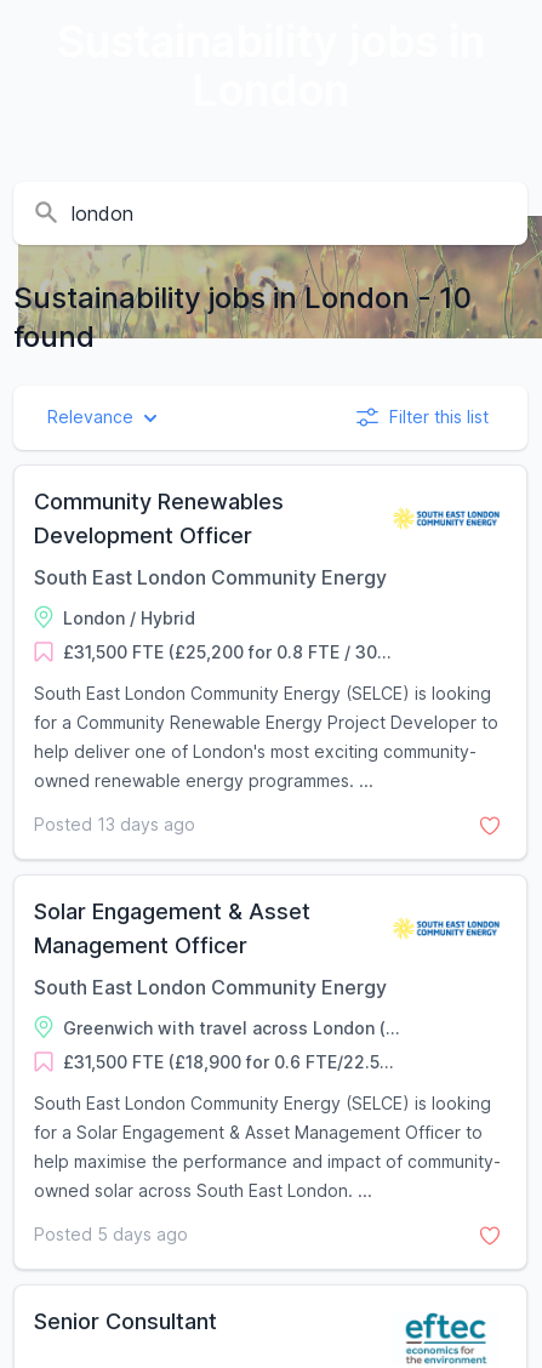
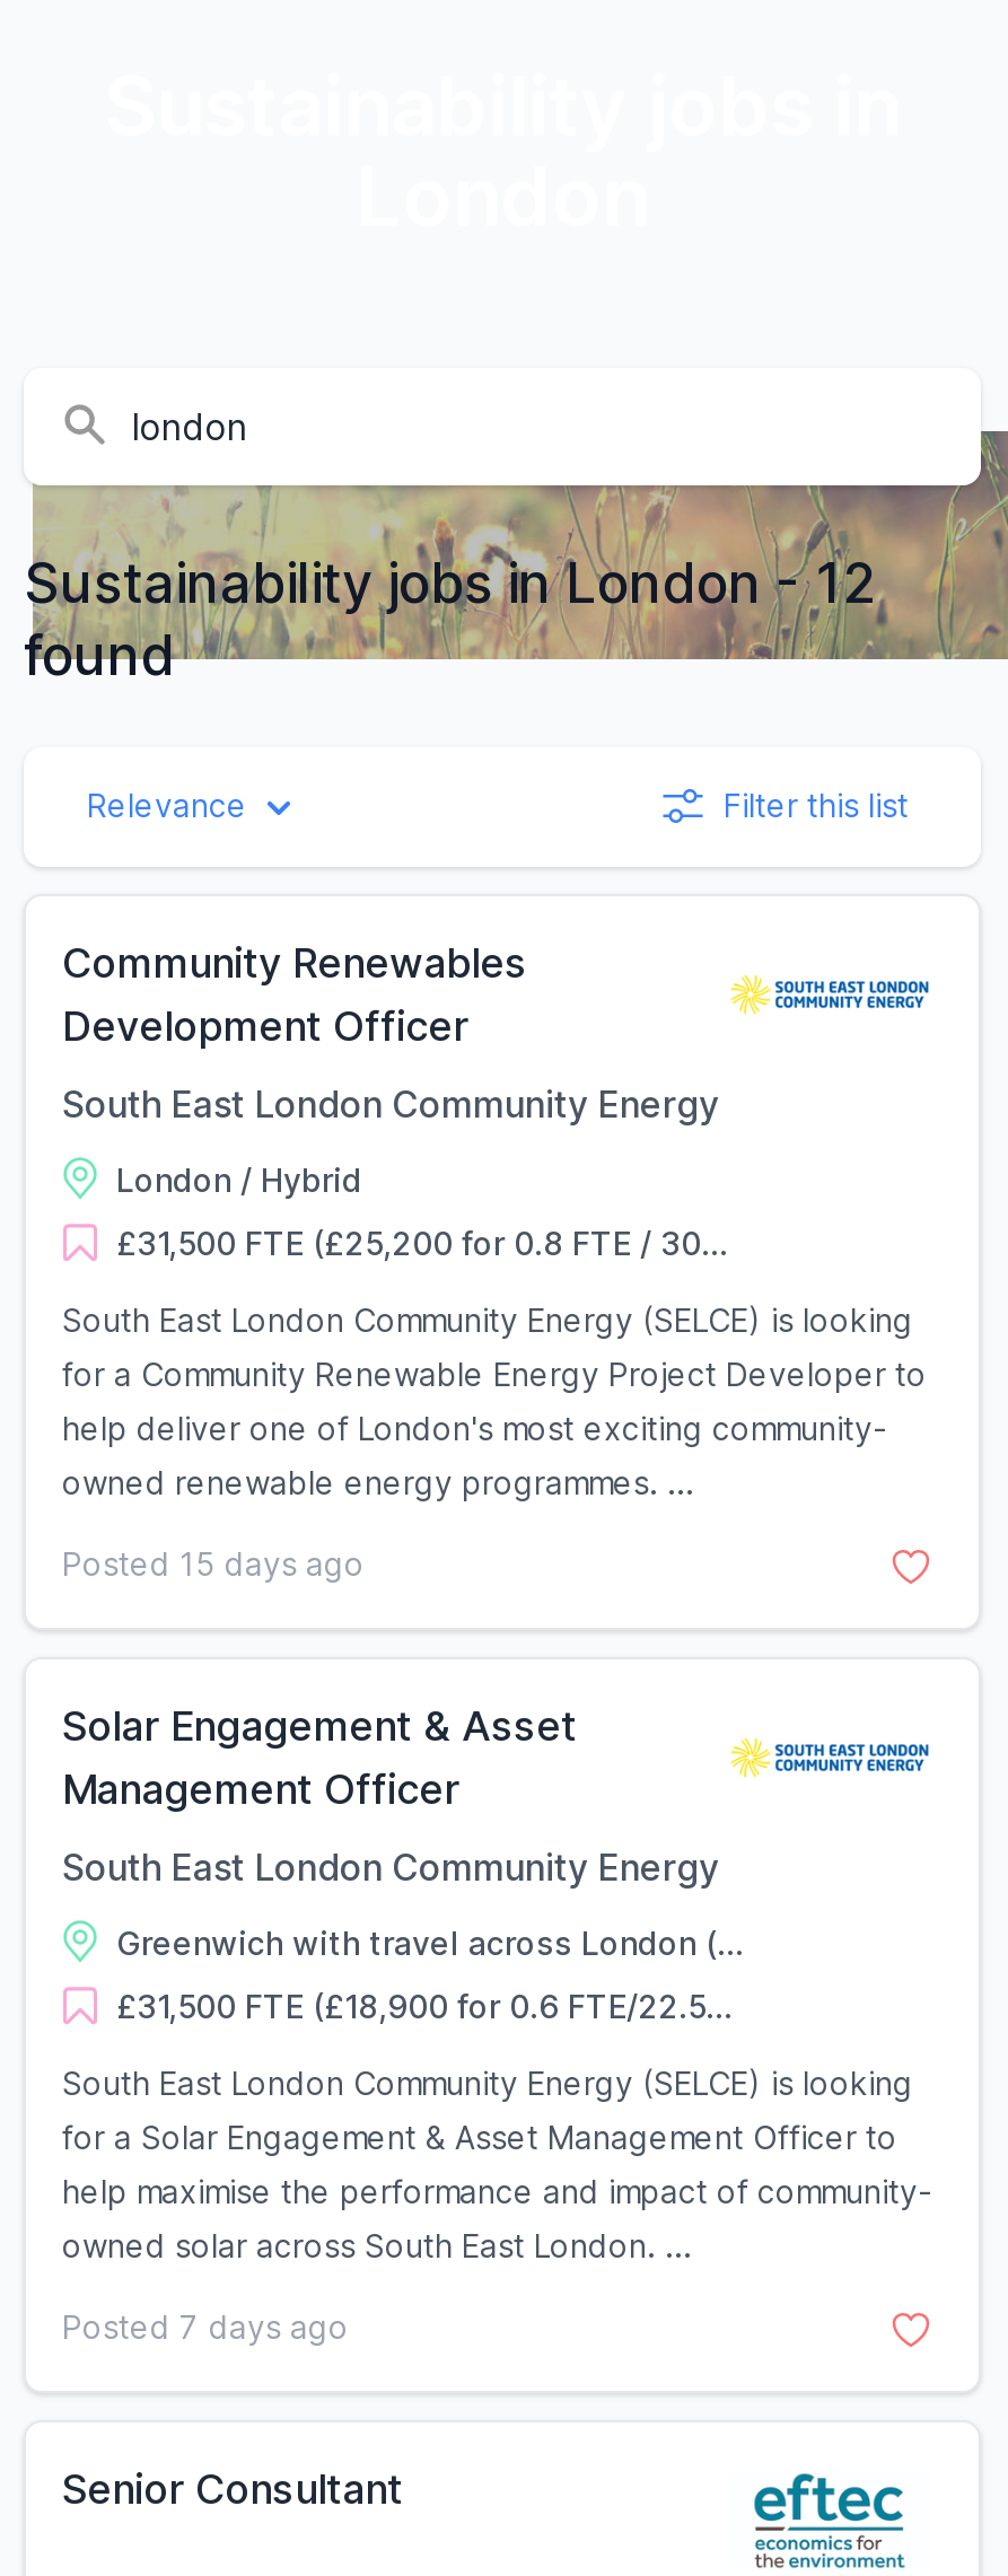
- Sustainability jobs in London - 10
+ Sustainability jobs in London - 12

- Posted 13 days ago
+ Posted 15 days ago

- Posted 5 days ago
+ Posted 7 days ago
